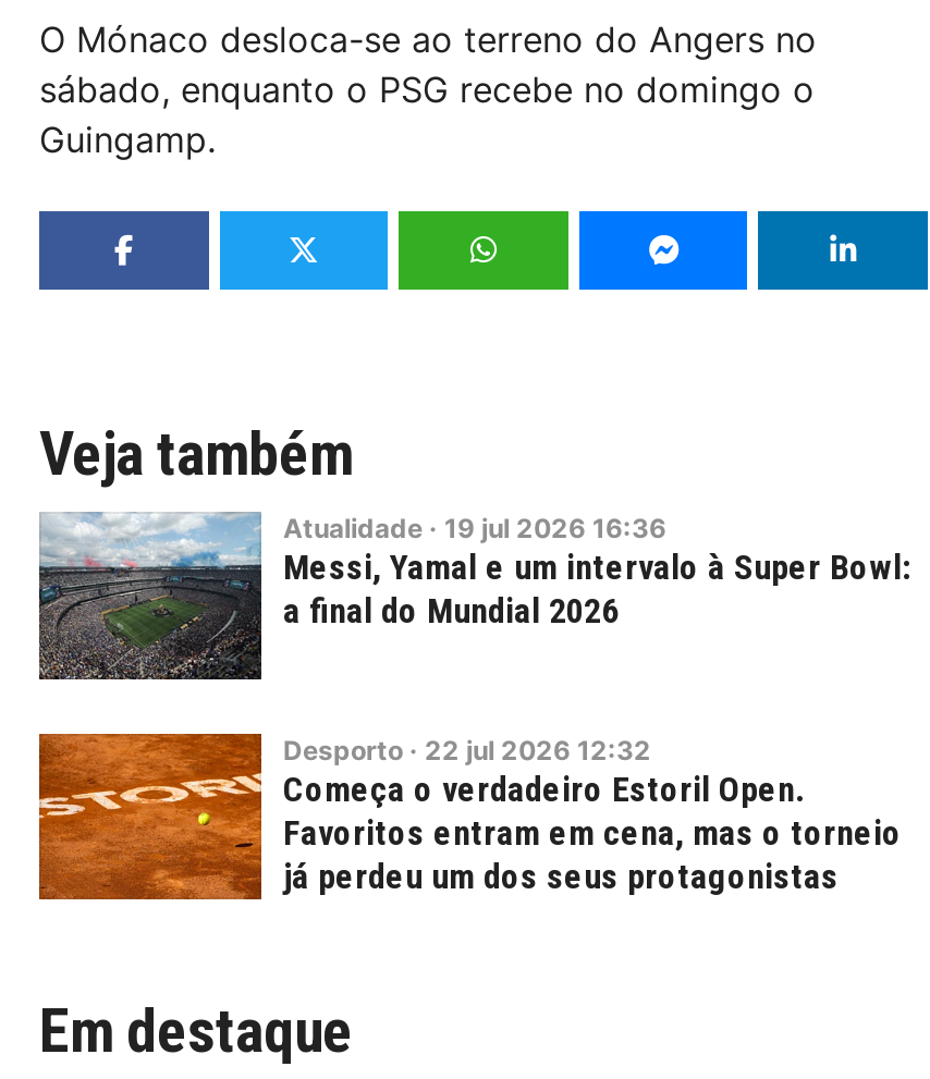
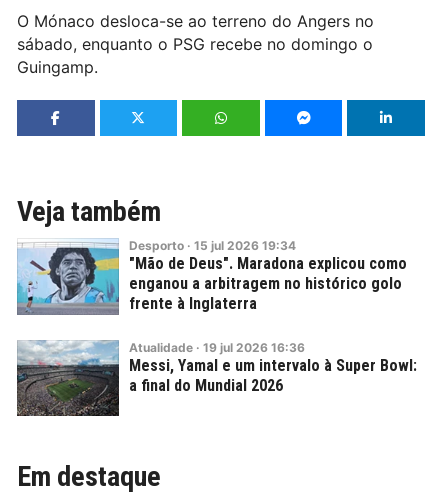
+ [image]
+ Desporto · 15 jul 2026 19:34
+ "Mão de Deus". Maradona explicou como
+ enganou a arbitragem no histórico golo
+ frente à Inglaterra

moved down: [image] | Atualidade · 19 jul 2026 16:36 | Messi, Yamal e um intervalo à Super Bowl: | a final do Mundial 2026

- [image]
- Desporto · 22 jul 2026 12:32
- Começa o verdadeiro Estoril Open.
- Favoritos entram em cena, mas o torneio
- já perdeu um dos seus protagonistas
